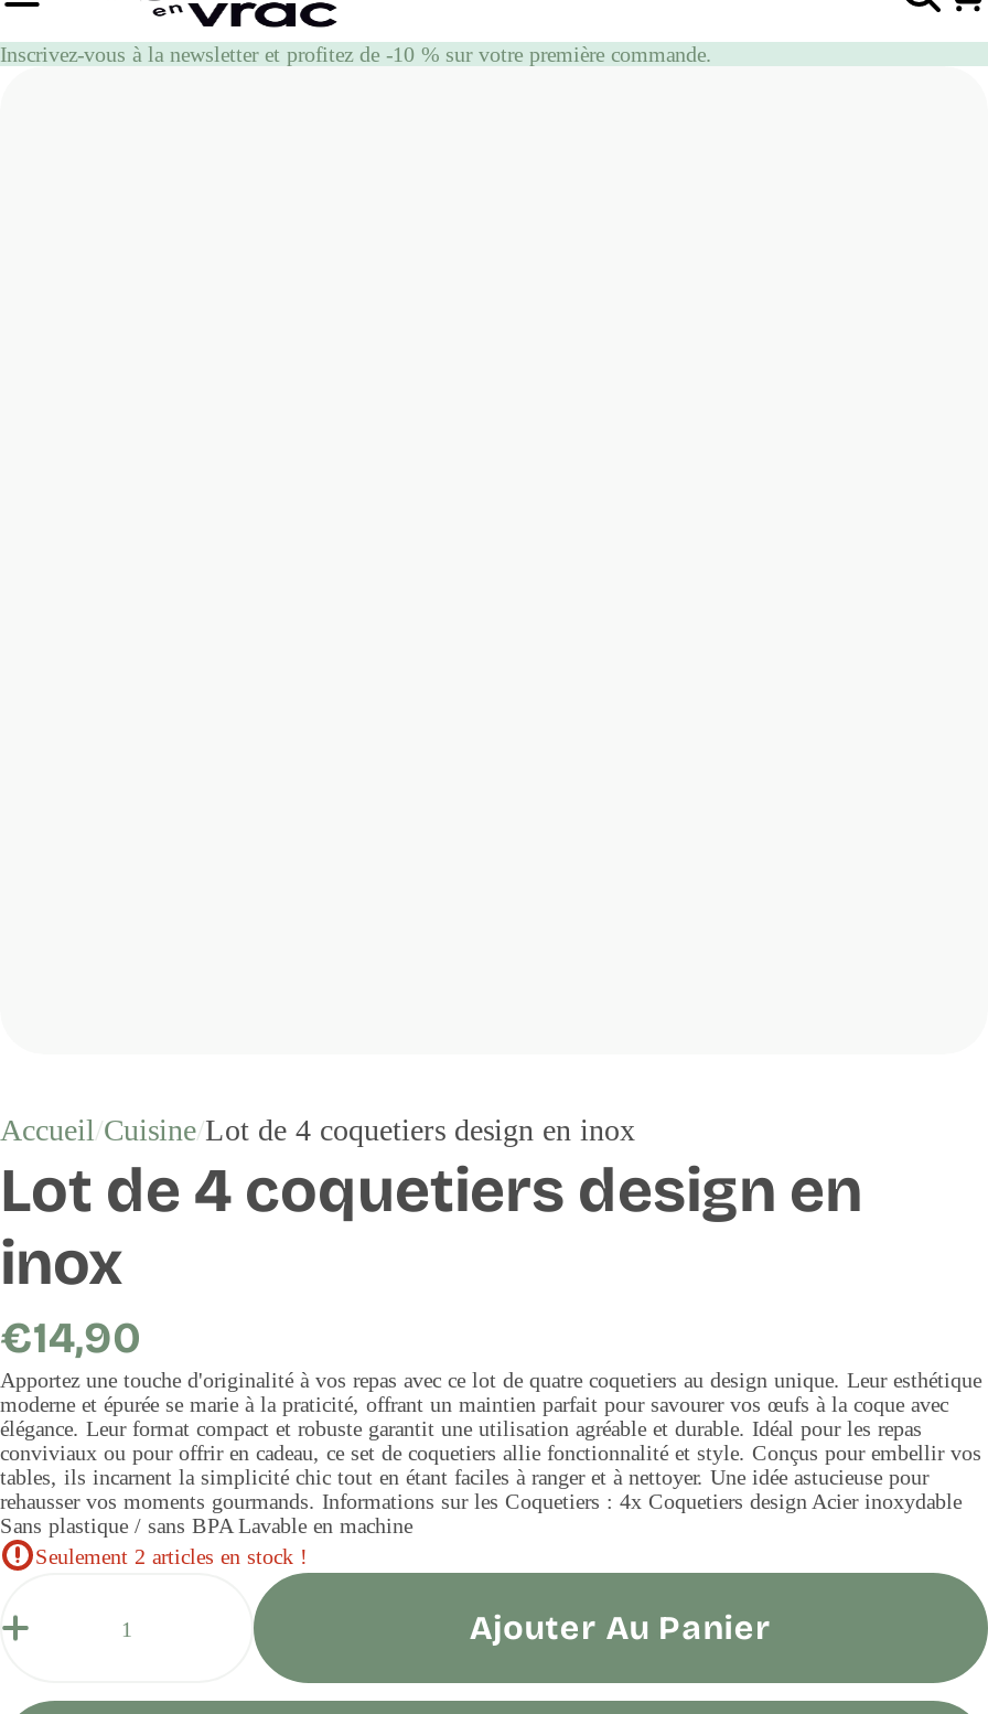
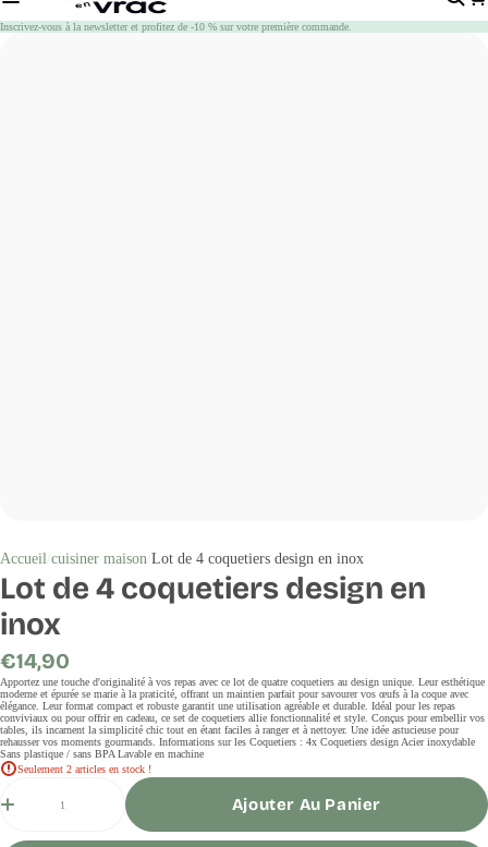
- Accueil Cuisine Lot de 4 coquetiers design en inox
+ Accueil cuisiner maison Lot de 4 coquetiers design en inox
